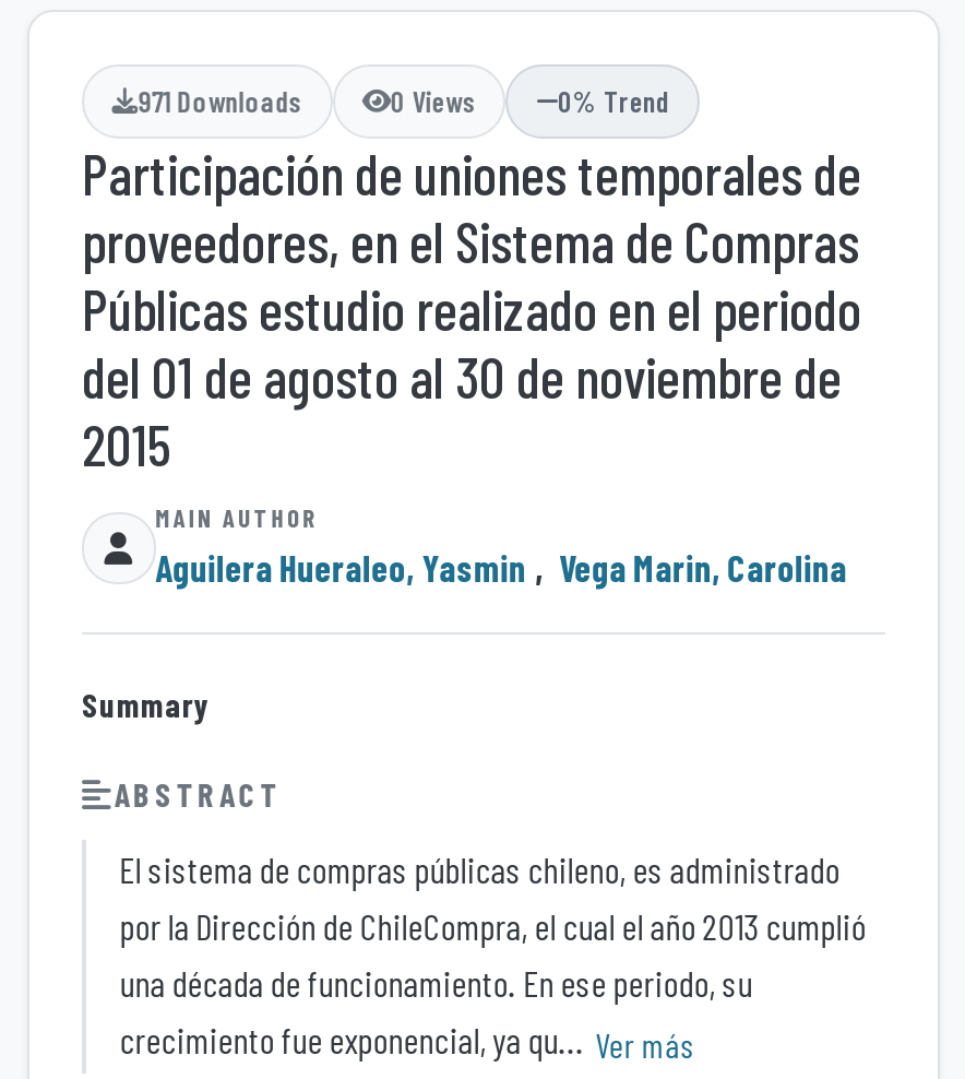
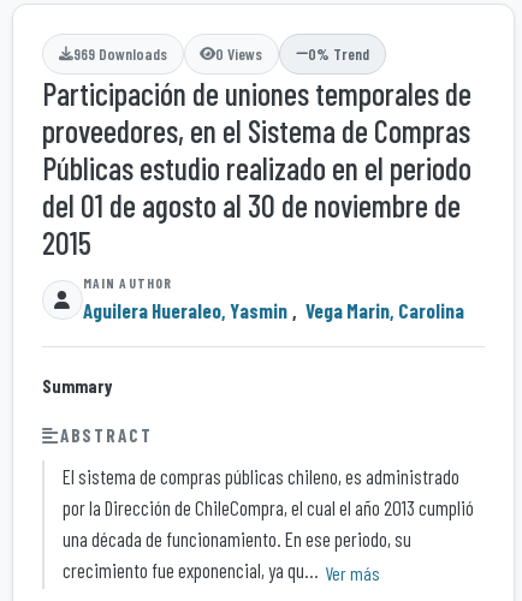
- 971 Downloads
+ 969 Downloads
